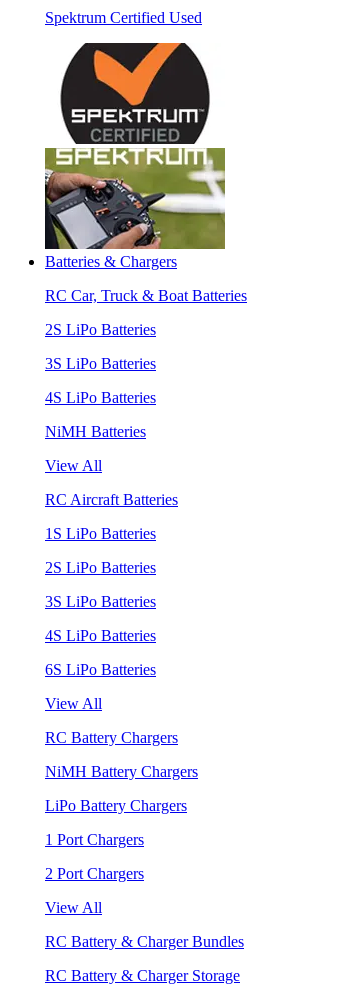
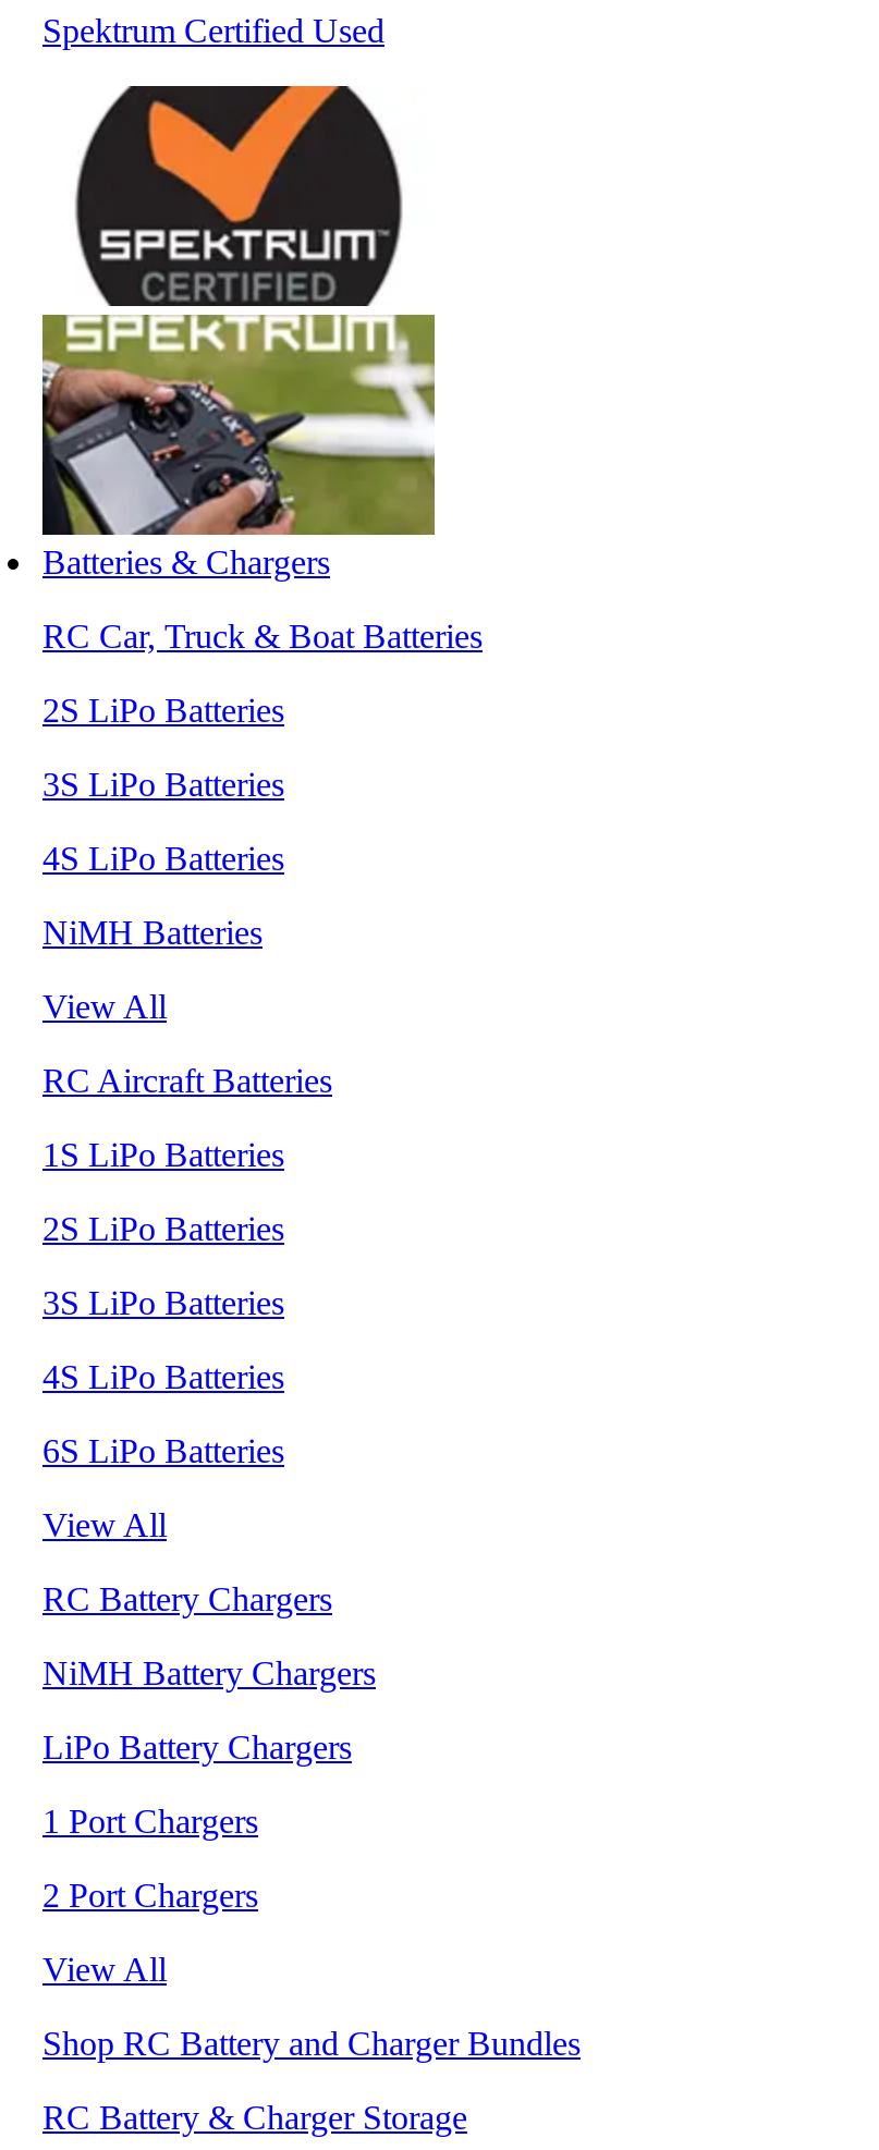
- RC Battery & Charger Bundles
+ Shop RC Battery and Charger Bundles
